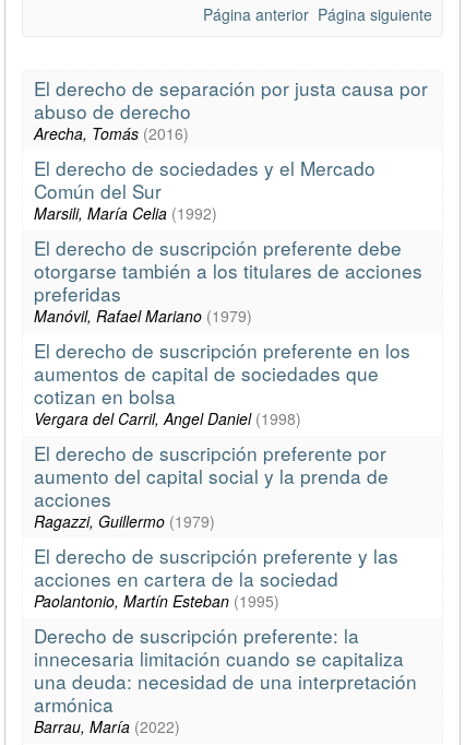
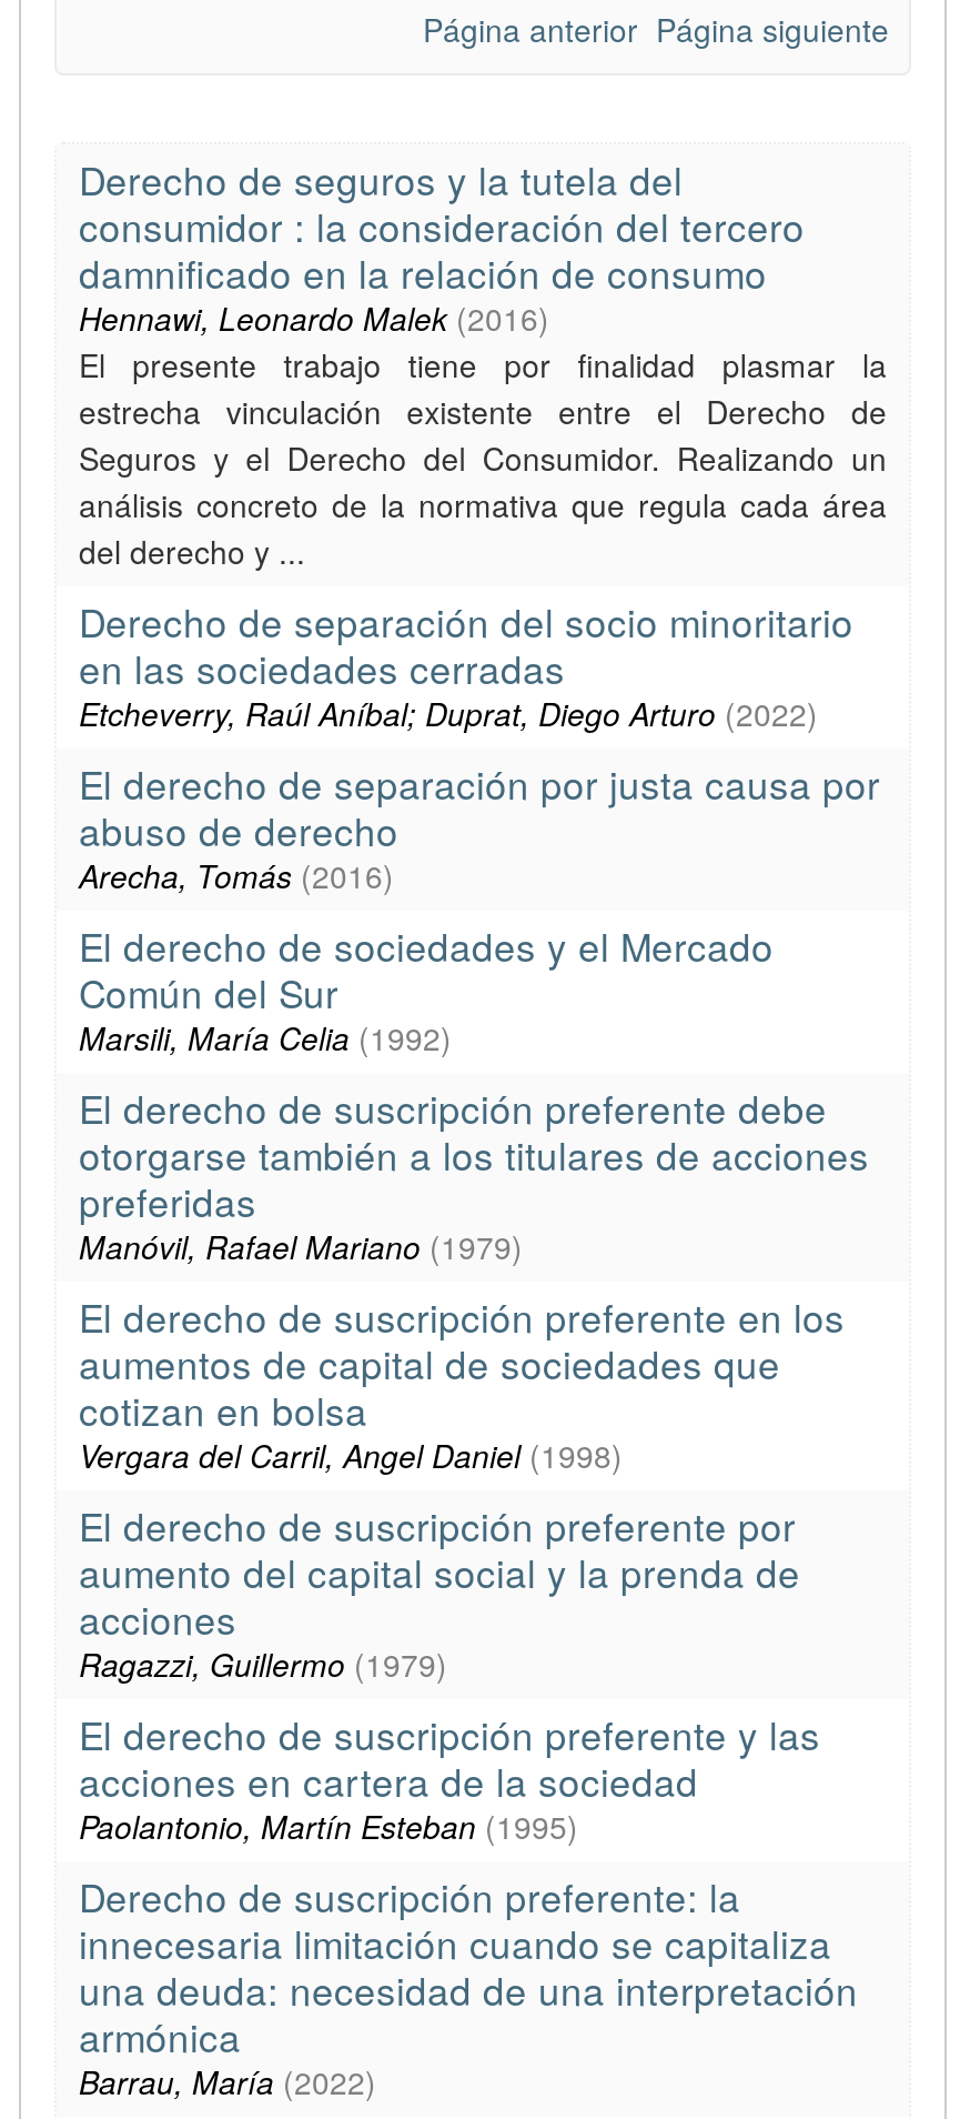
+ Derecho de seguros y la tutela del
+ consumidor : la consideración del tercero
+ damnificado en la relación de consumo
+ Hennawi, Leonardo Malek (2016)
+ El presente trabajo tiene por finalidad plasmar la
+ estrecha vinculación existente entre el Derecho de
+ Seguros y el Derecho del Consumidor. Realizando un
+ análisis concreto de la normativa que regula cada área
+ del derecho y ...
+ Derecho de separación del socio minoritario
+ en las sociedades cerradas
+ Etcheverry, Raúl Aníbal; Duprat, Diego Arturo (2022)
